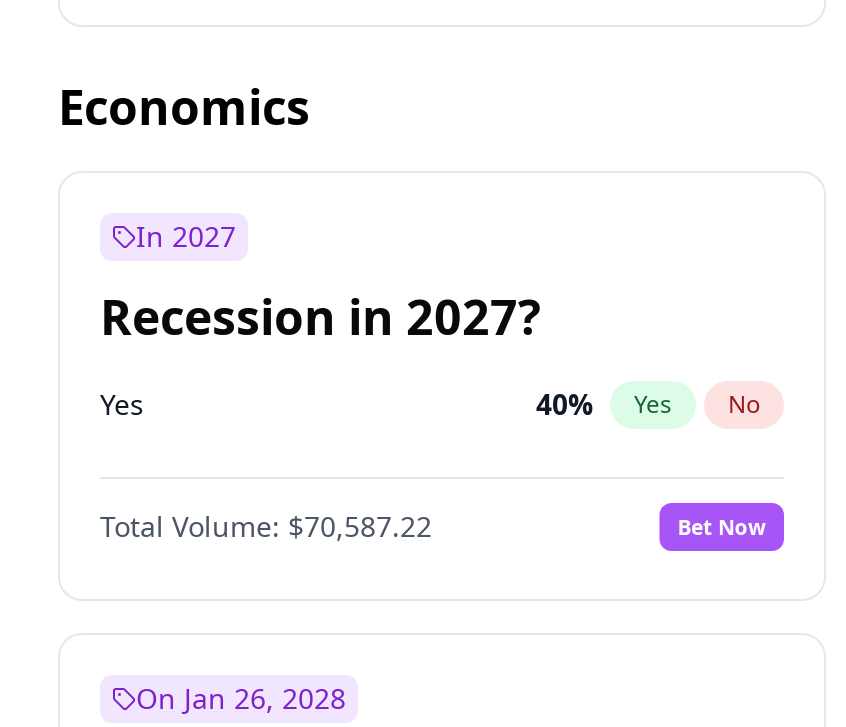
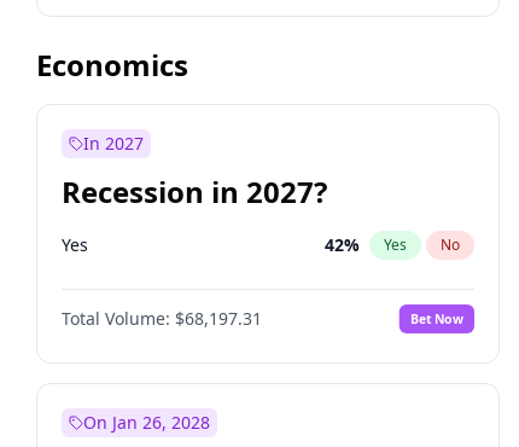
- 40% Yes No
+ 42% Yes No

- Total Volume: $70,587.22
+ Total Volume: $68,197.31
